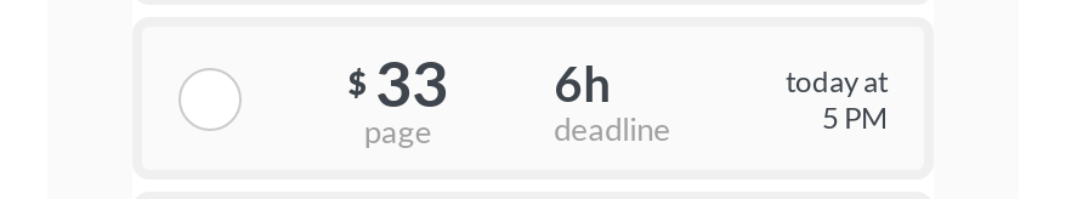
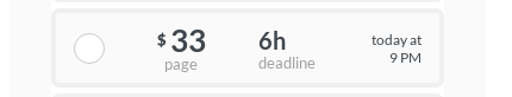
- 5 PM
+ 9 PM
